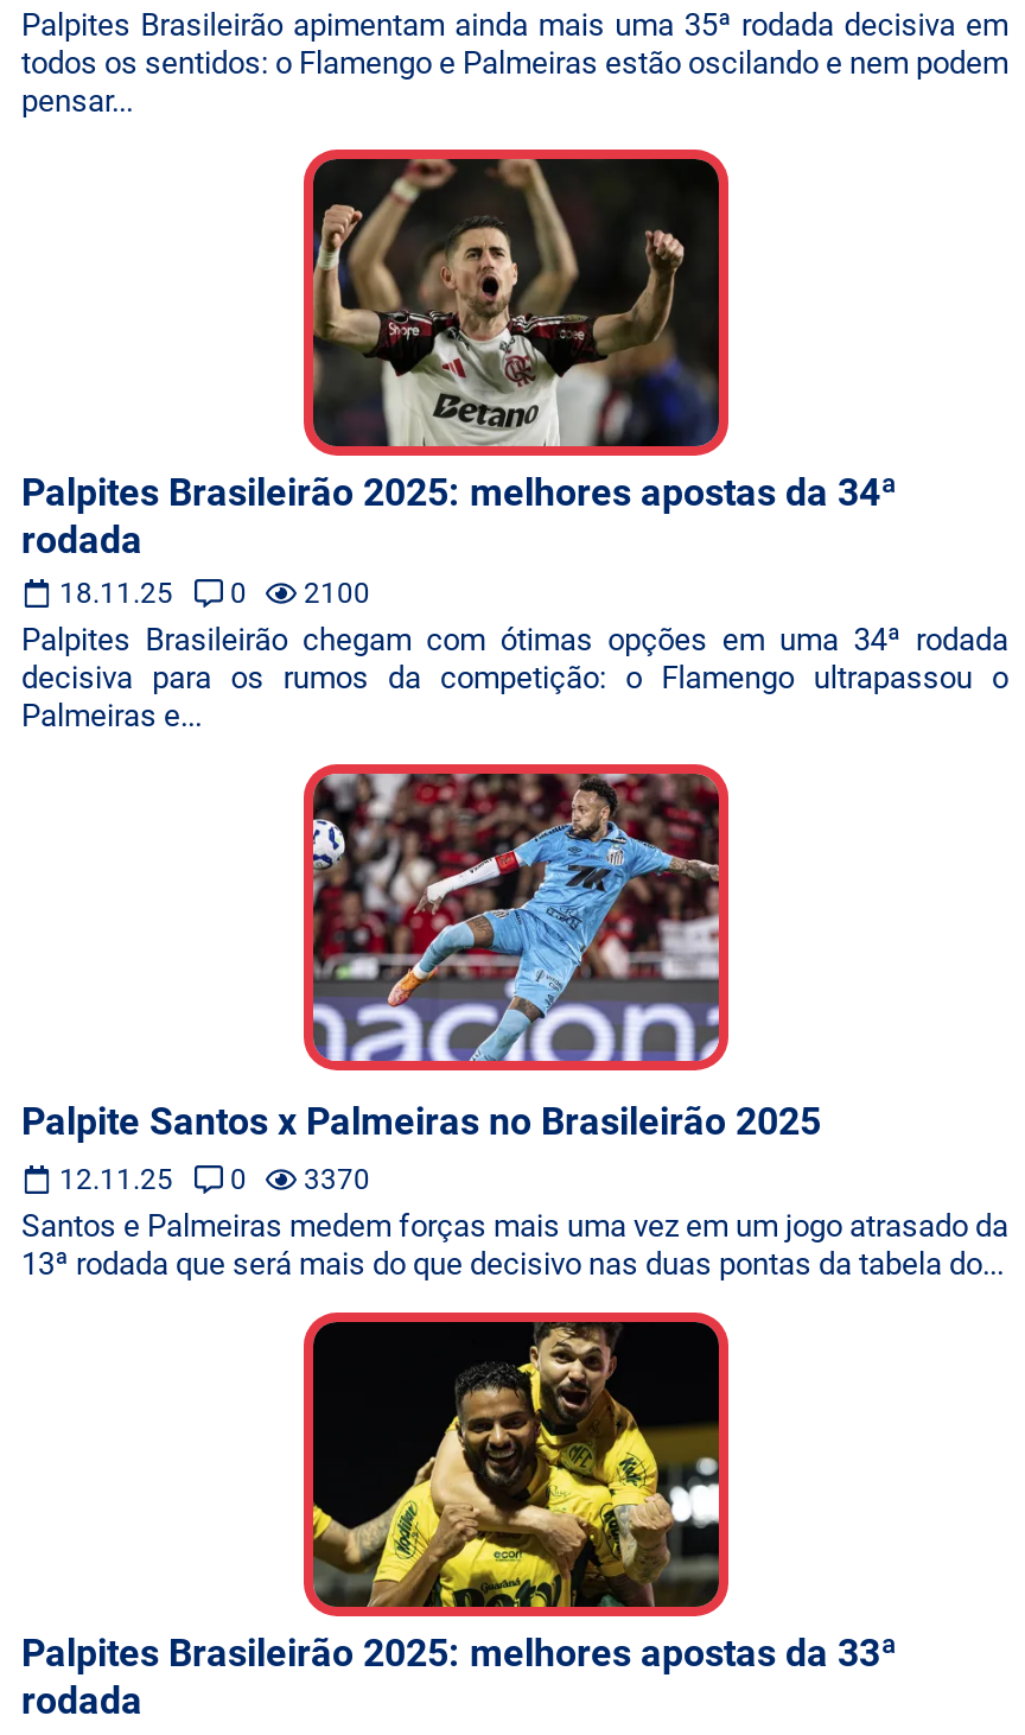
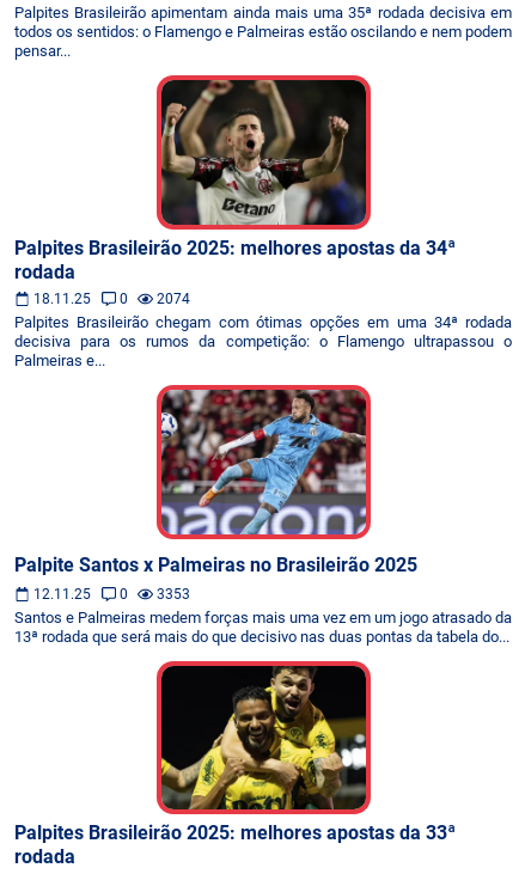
- 18.11.25 0 2100
+ 18.11.25 0 2074

- 12.11.25 0 3370
+ 12.11.25 0 3353
